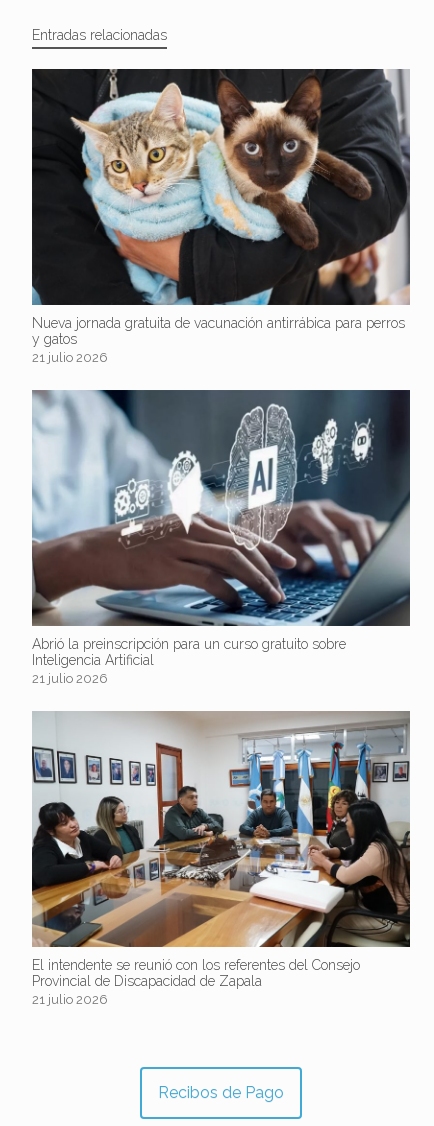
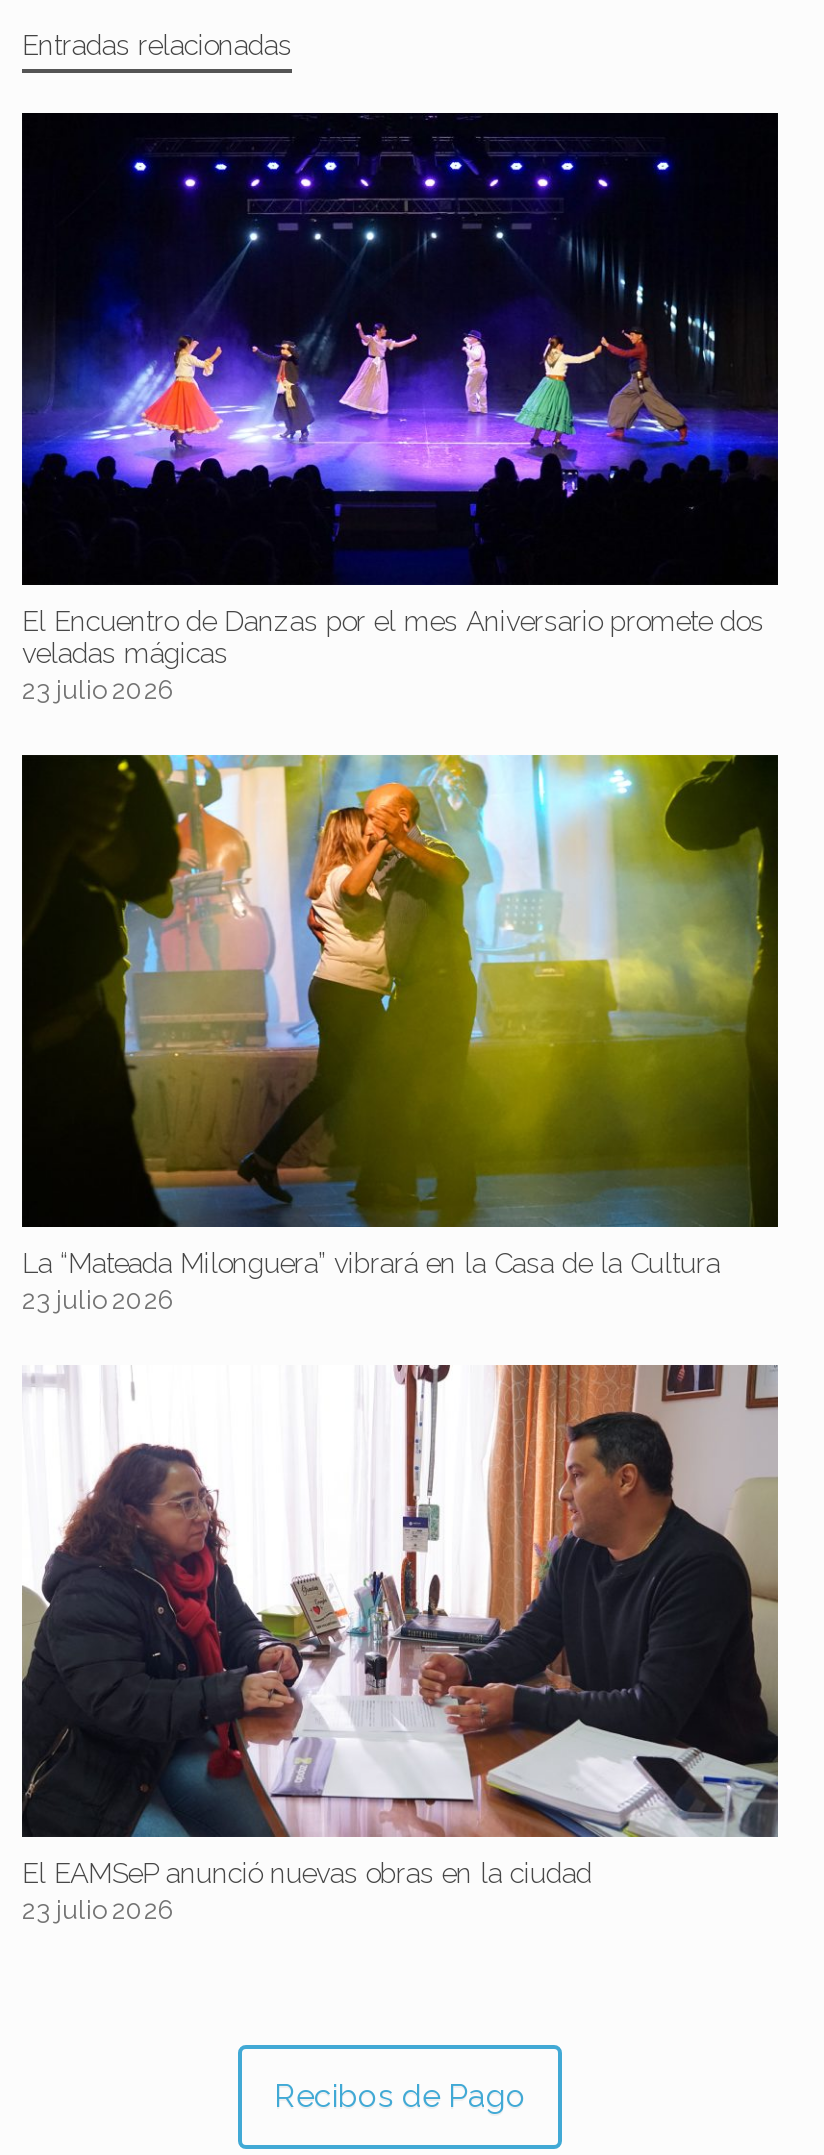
- [image]
- Nueva jornada gratuita de vacunación antirrábica para perros
- y gatos
- 21 julio 2026
+ [image]
+ El Encuentro de Danzas por el mes Aniversario promete dos
+ veladas mágicas
+ 23 julio 2026

- [image]
- Abrió la preinscripción para un curso gratuito sobre
- Inteligencia Artificial
- 21 julio 2026
+ [image]
+ La “Mateada Milonguera” vibrará en la Casa de la Cultura
+ 23 julio 2026

- [image]
- El intendente se reunió con los referentes del Consejo
- Provincial de Discapacidad de Zapala
- 21 julio 2026
+ [image]
+ El EAMSeP anunció nuevas obras en la ciudad
+ 23 julio 2026
